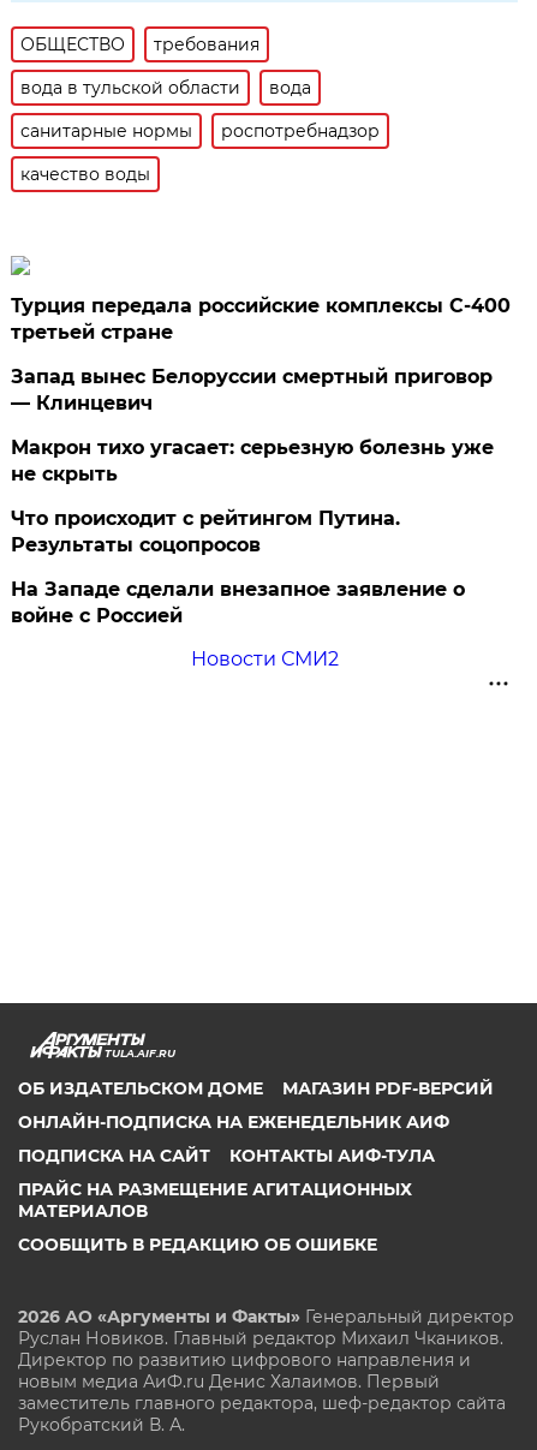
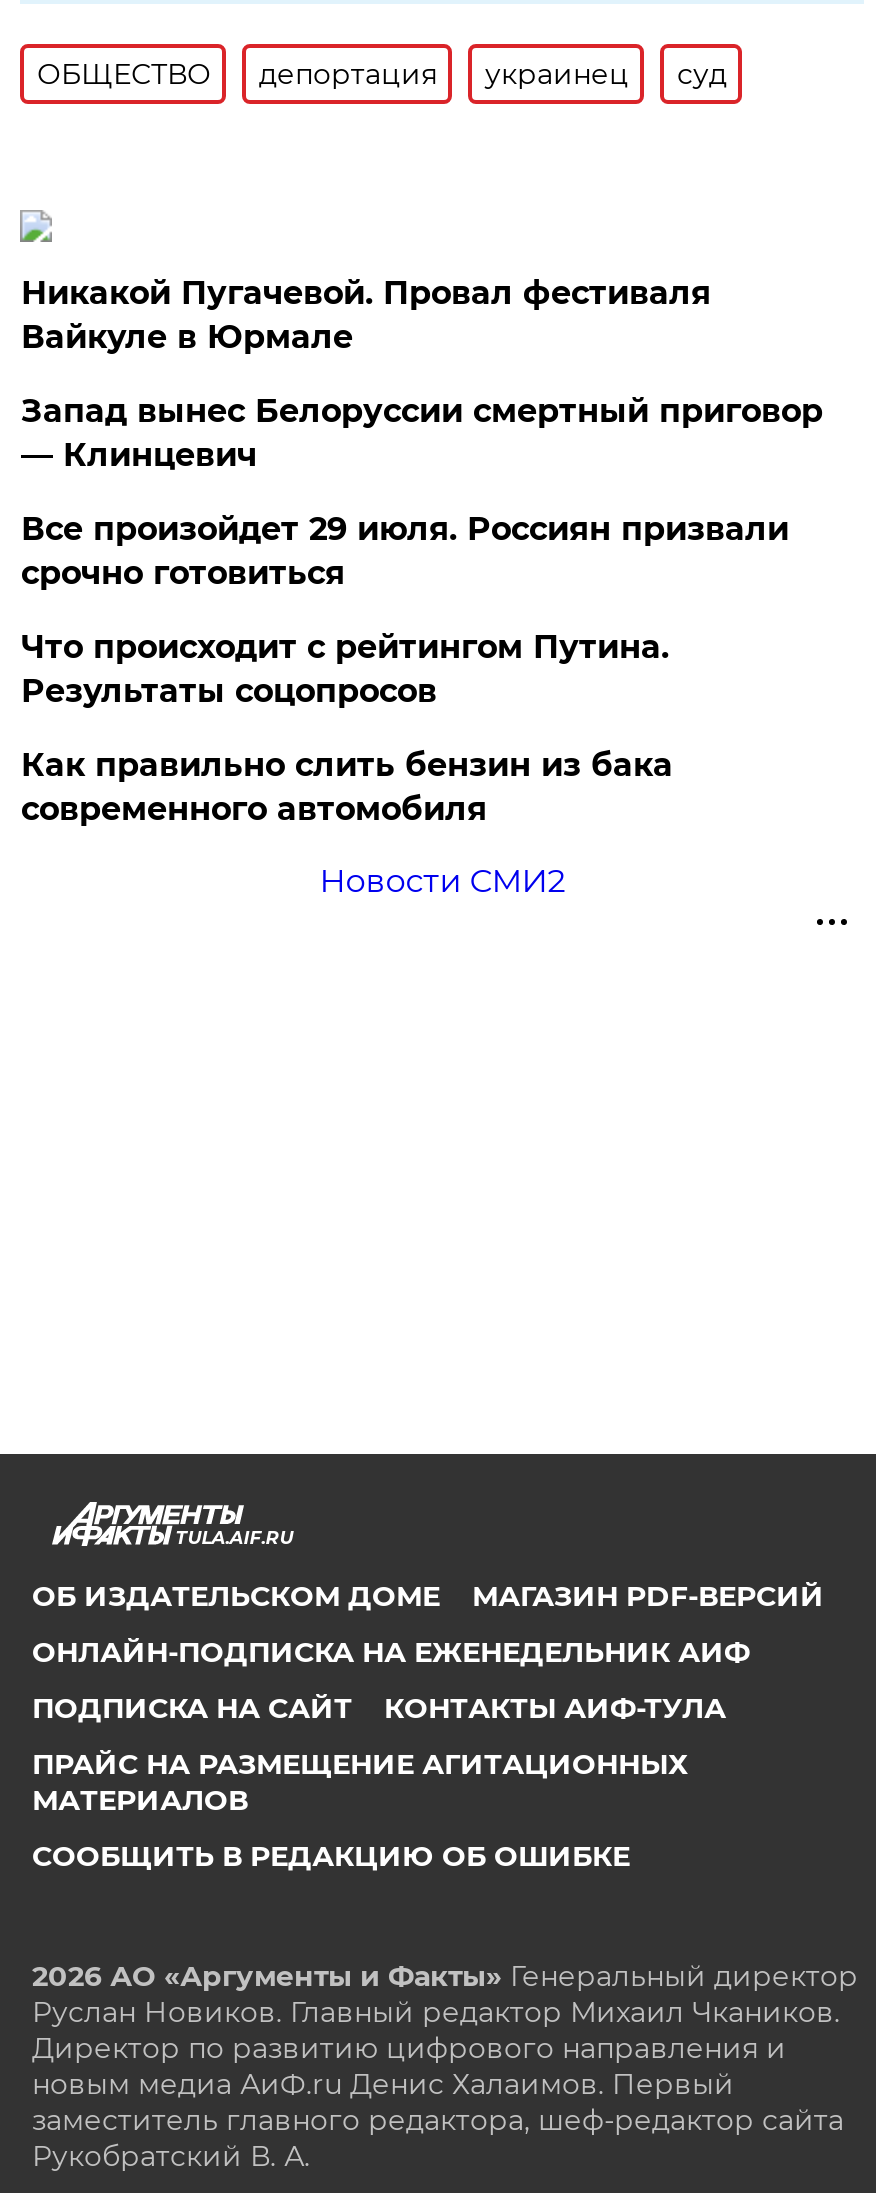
- требования
- вода в тульской области
- вода
- санитарные нормы
- роспотребнадзор
- качество воды
+ депортация
+ украинец
+ суд

- Турция передала российские комплексы С-400
- третьей стране
+ Никакой Пугачевой. Провал фестиваля
+ Вайкуле в Юрмале

- Макрон тихо угасает: серьезную болезнь уже
- не скрыть
+ Все произойдет 29 июля. Россиян призвали
+ срочно готовиться

- На Западе сделали внезапное заявление о
- войне с Россией
+ Как правильно слить бензин из бака
+ современного автомобиля
